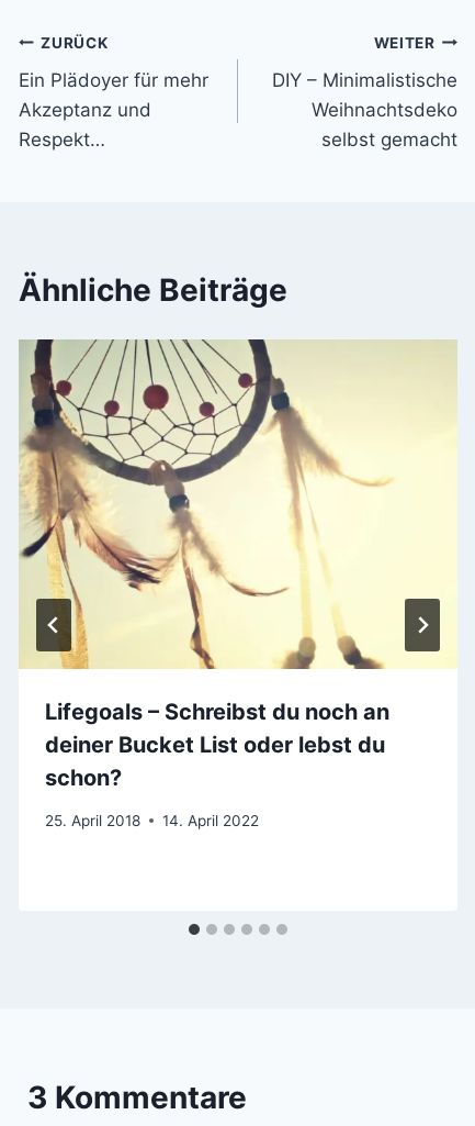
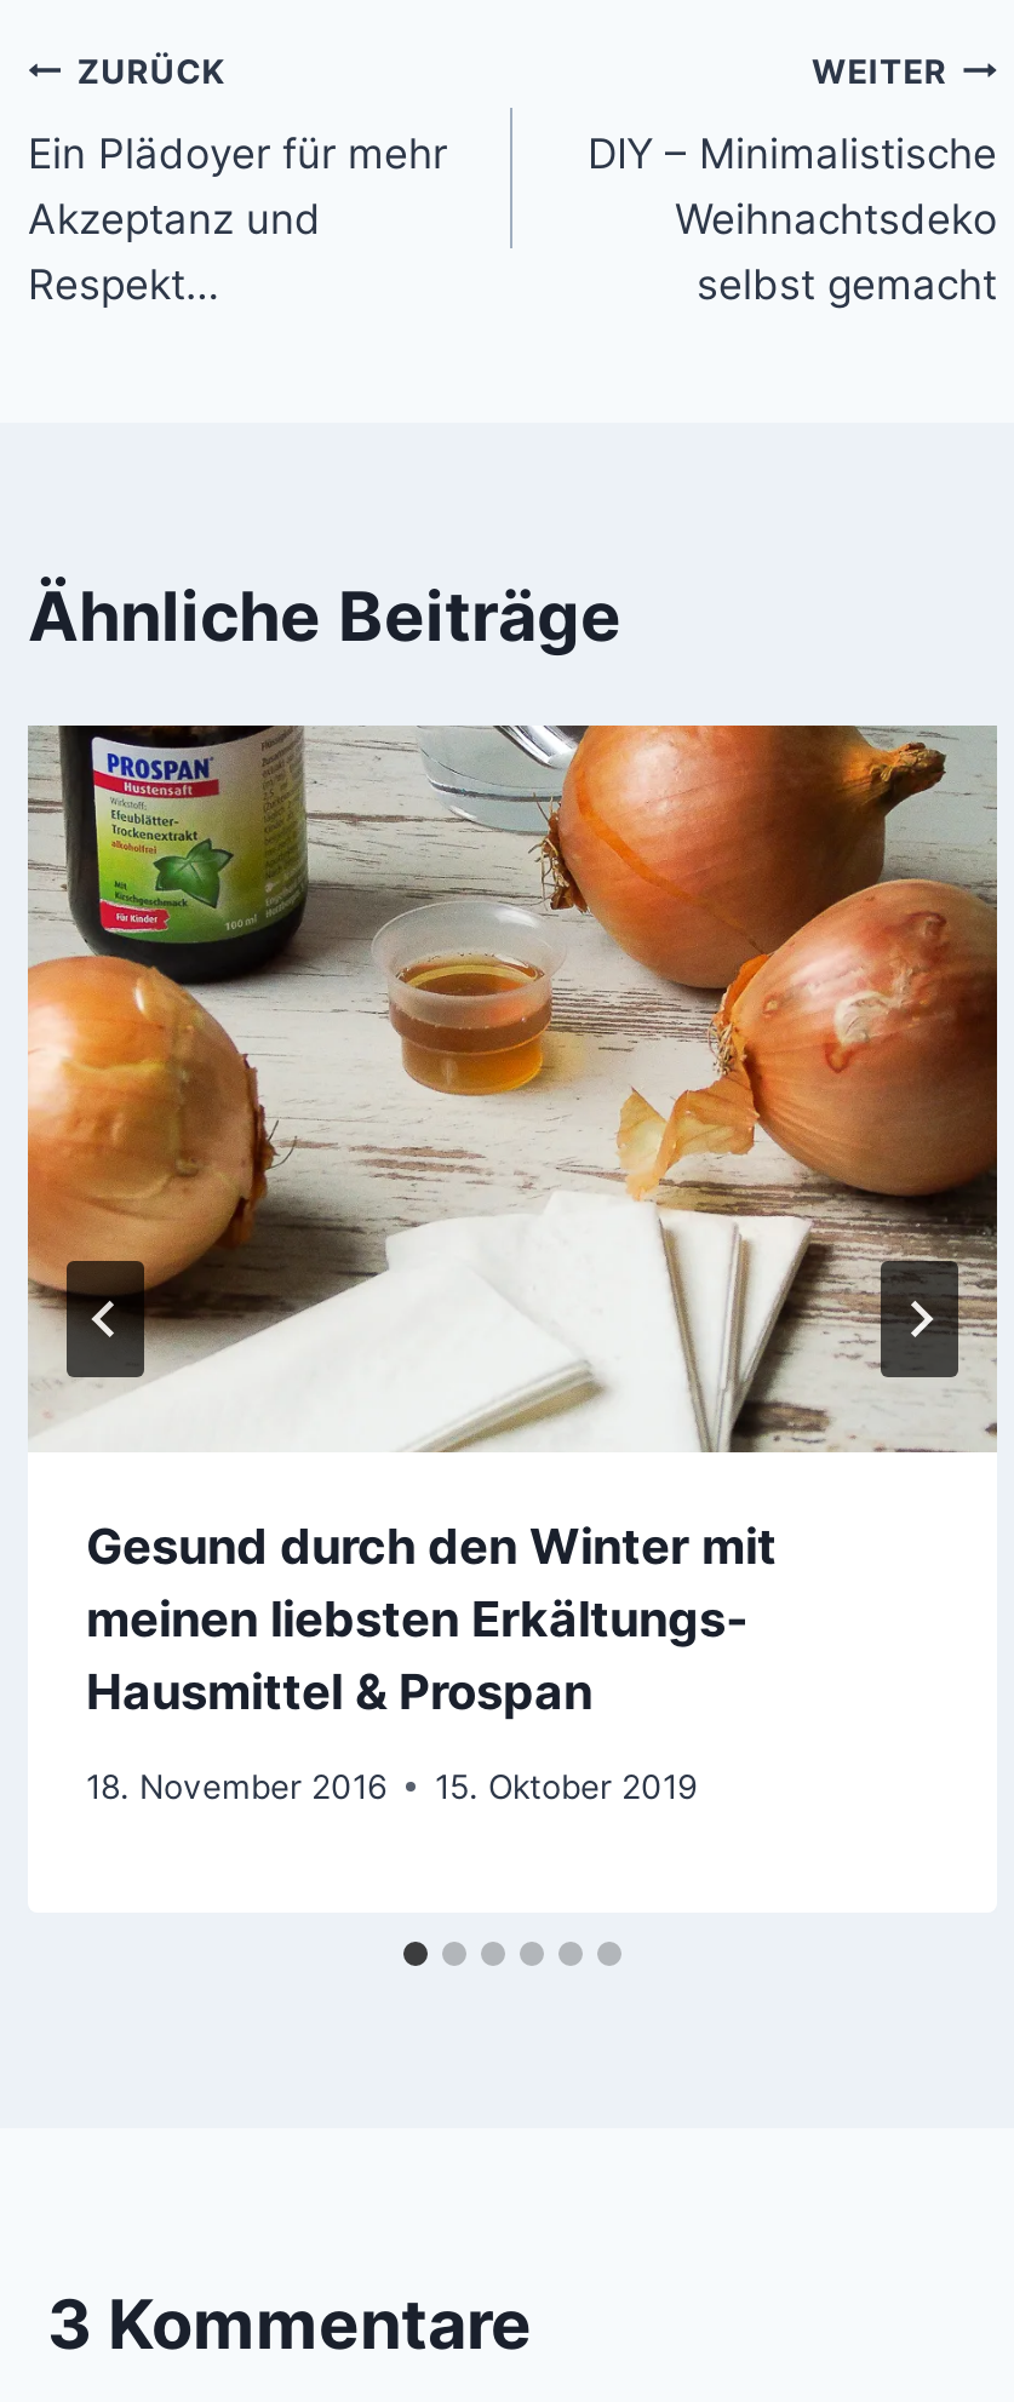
- [image]
- Lifegoals – Schreibst du noch an
- deiner Bucket List oder lebst du
- schon?
+ [image]
+ Gesund durch den Winter mit
+ meinen liebsten Erkältungs-
+ Hausmittel & Prospan

- 25. April 2018
- 14. April 2022
+ 18. November 2016
+ 15. Oktober 2019
